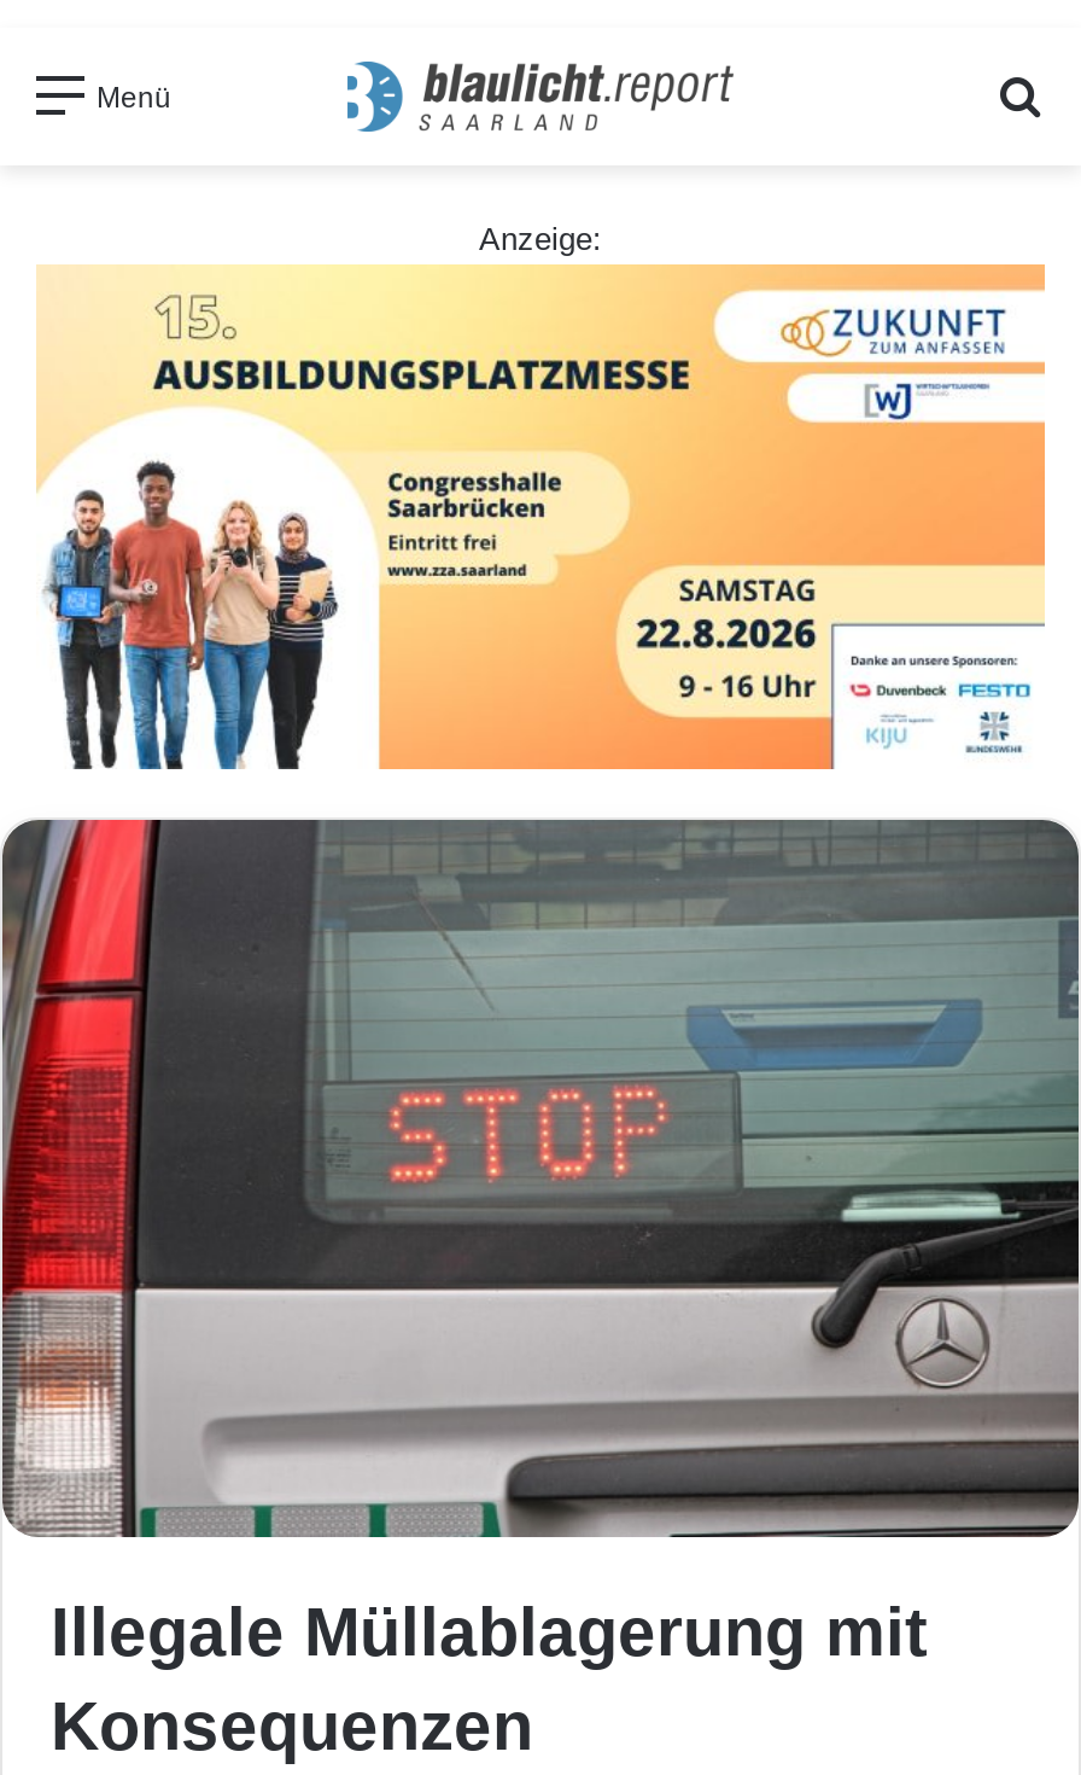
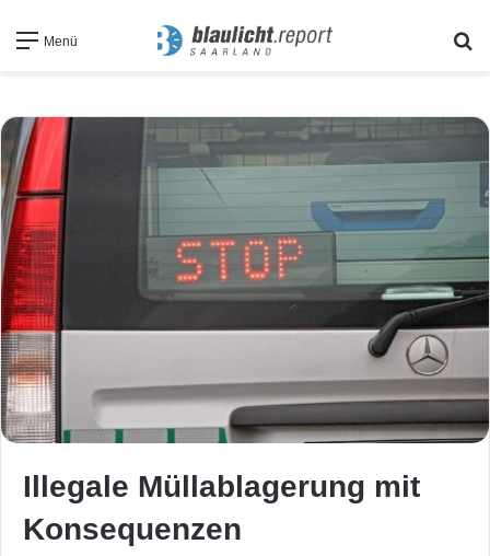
- Anzeige:

- [image]
